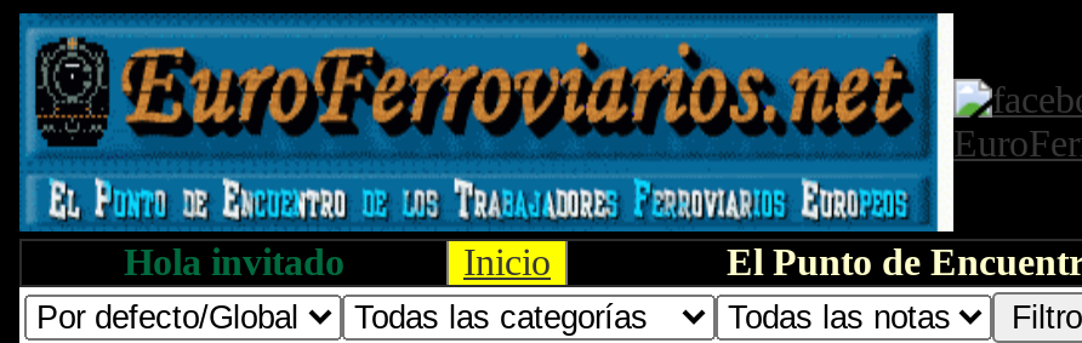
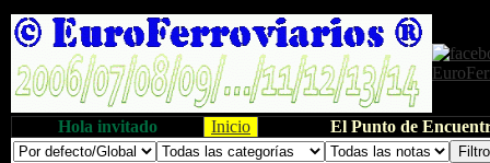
- [image]
+ [image]
